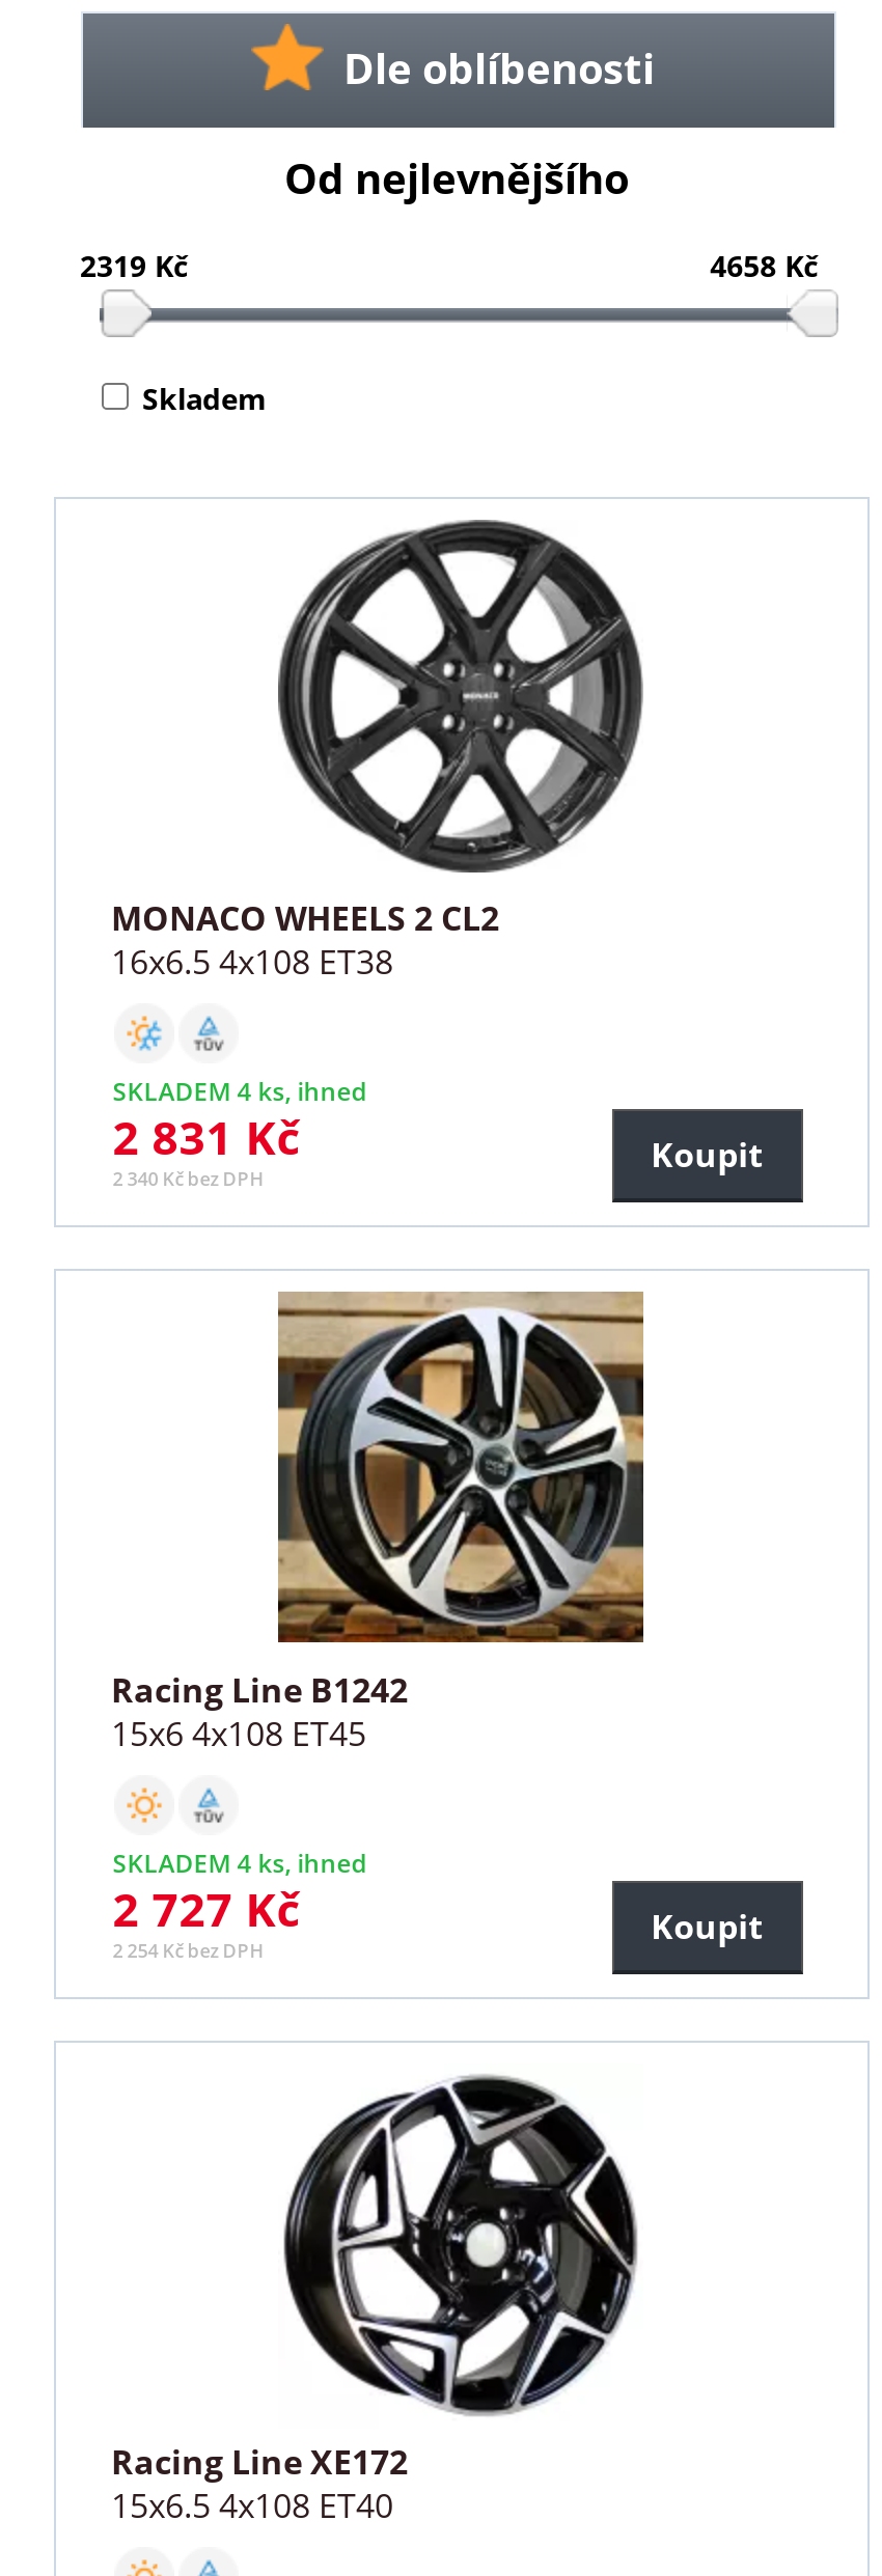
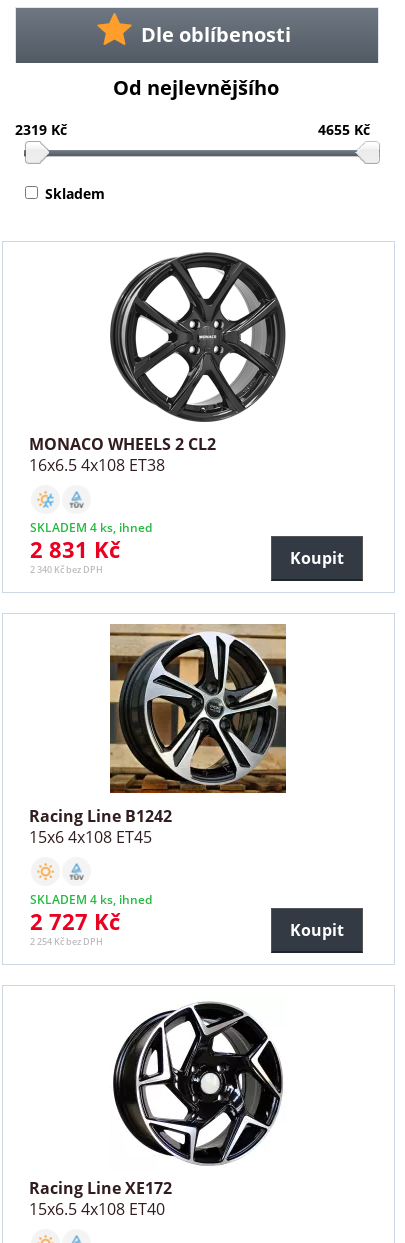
- 4658 Kč
+ 4655 Kč
